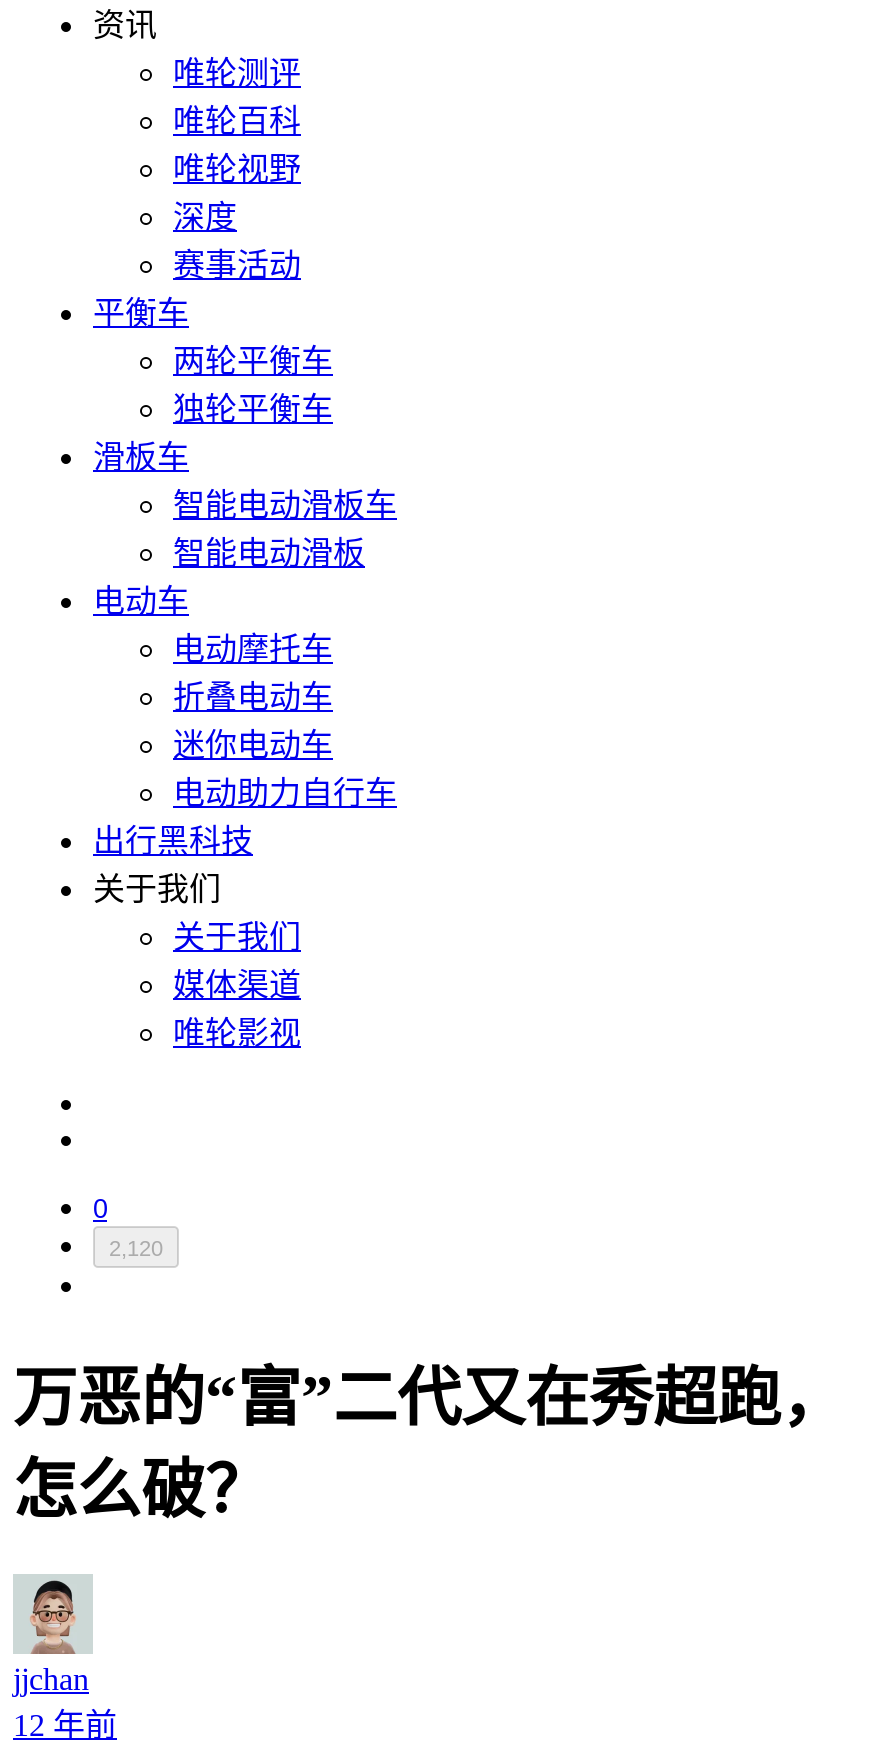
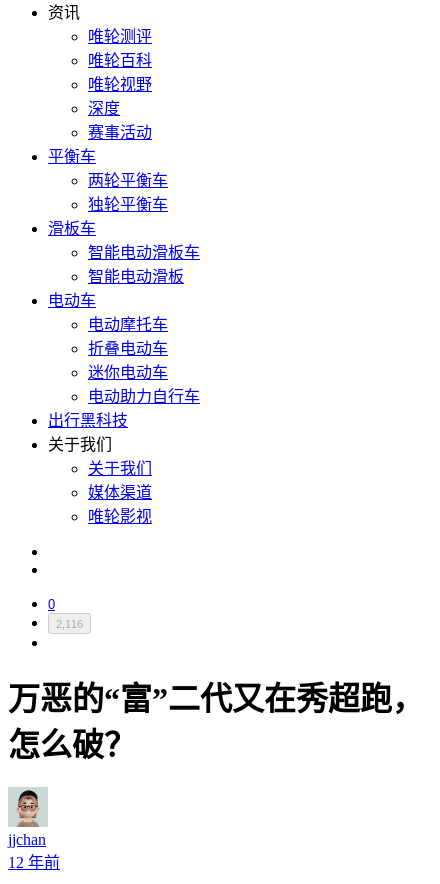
- 2,120
+ 2,116
